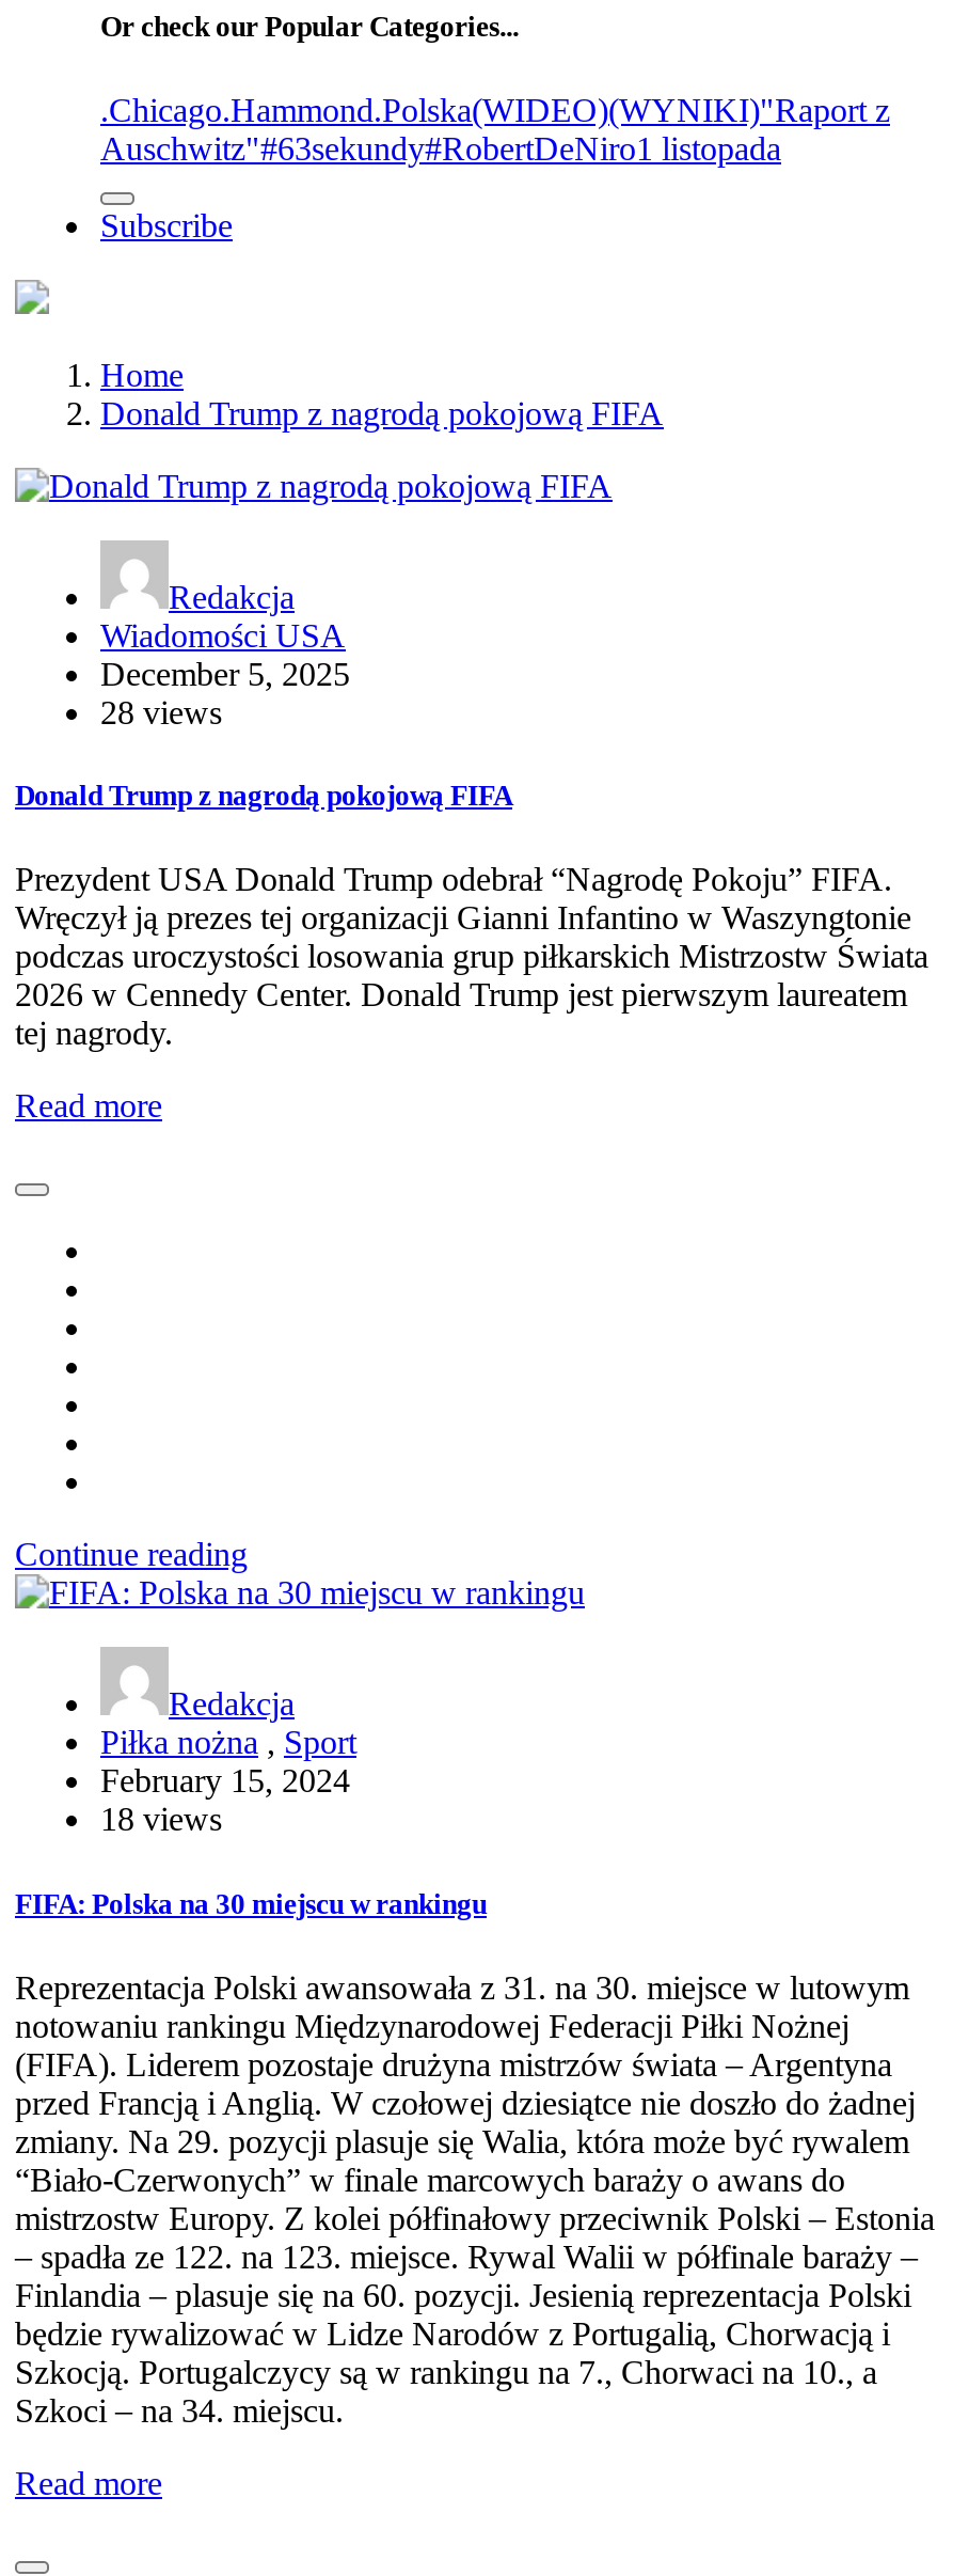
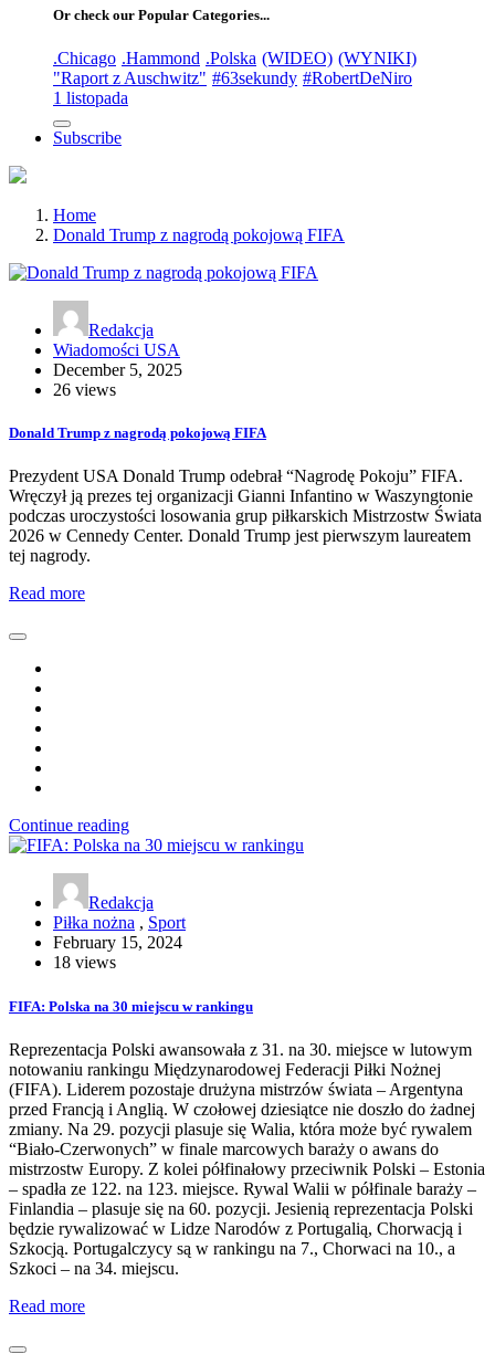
- 28 views
+ 26 views
